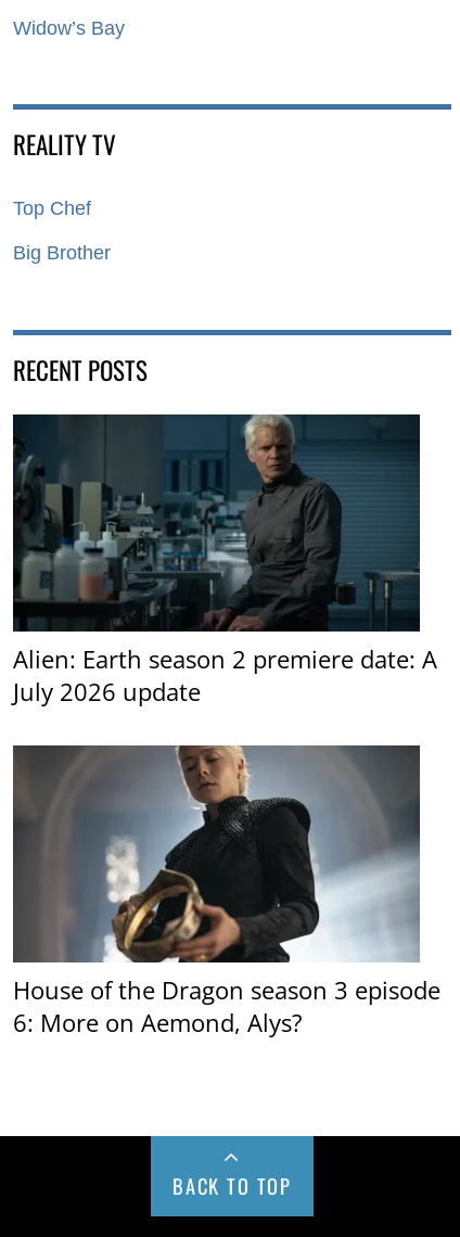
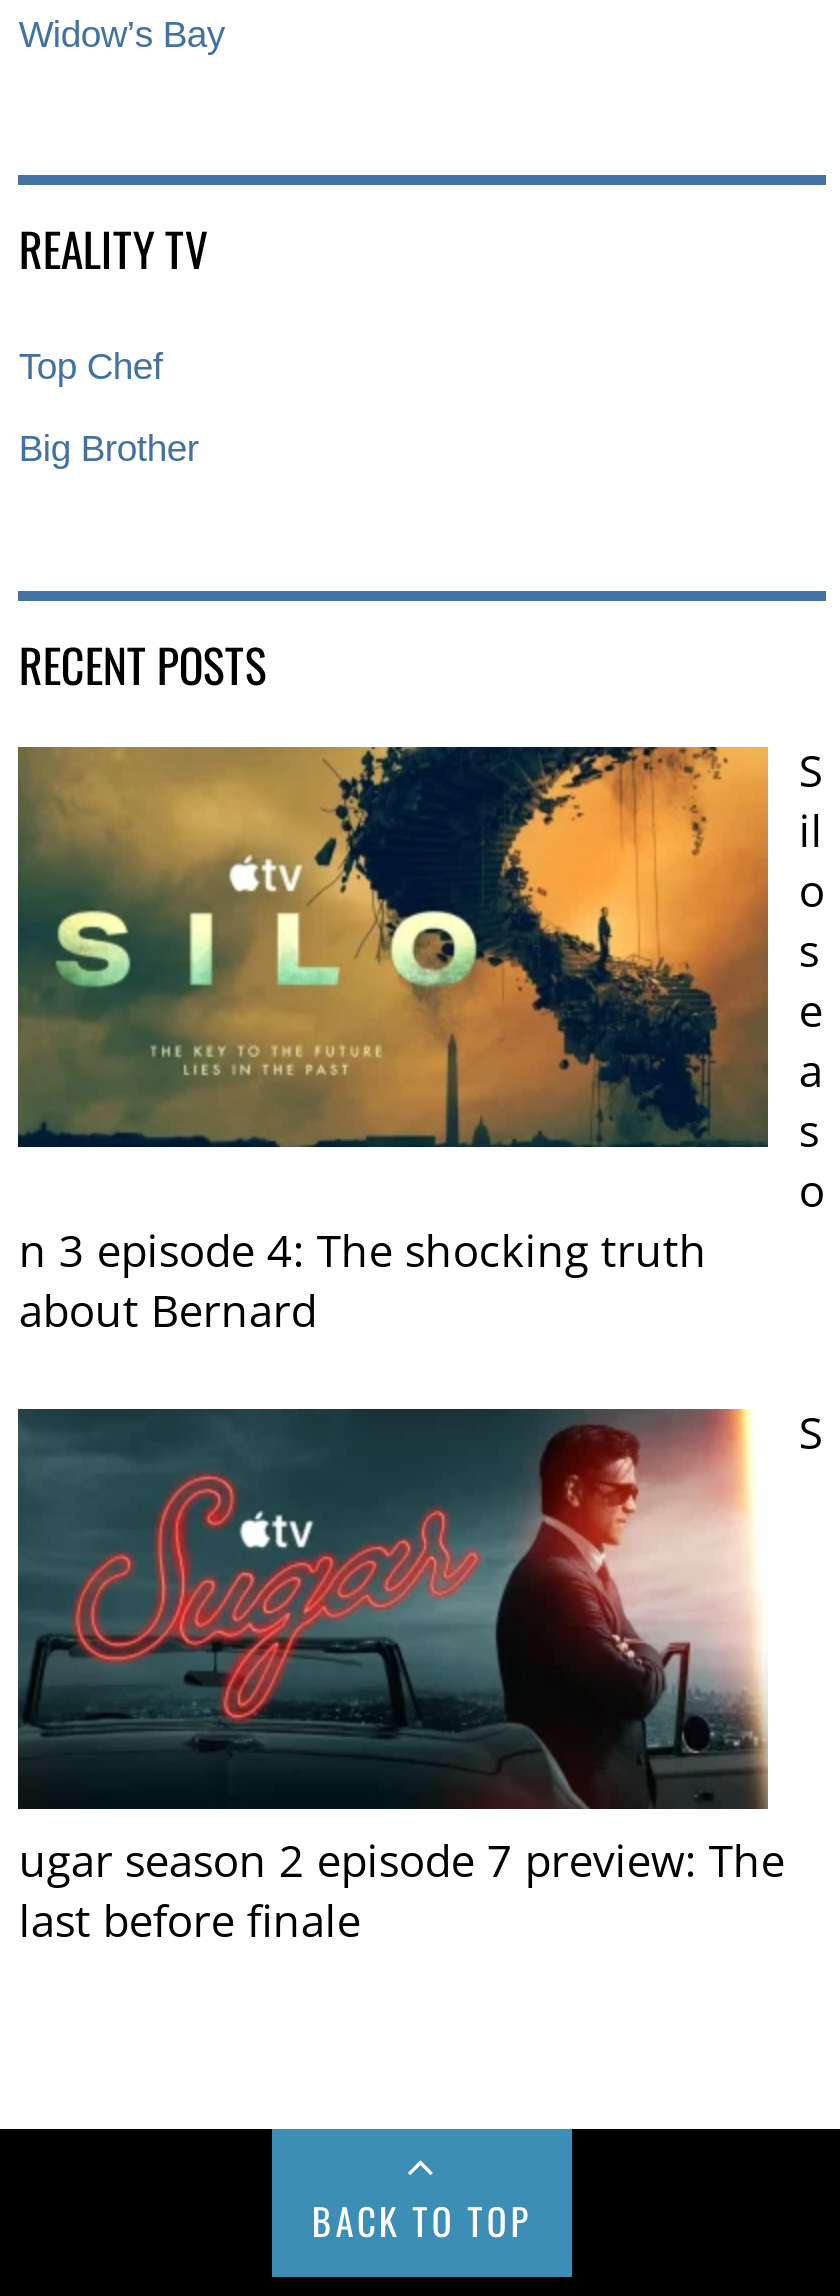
- [image]
- Alien: Earth season 2 premiere date: A
- July 2026 update
+ [image]
+ S
+ il
+ o
+ s
+ e
+ a
+ s
+ o
+ n 3 episode 4: The shocking truth
+ about Bernard
+ S

- [image]
- House of the Dragon season 3 episode
- 6: More on Aemond, Alys?
+ [image]
+ ugar season 2 episode 7 preview: The
+ last before finale
